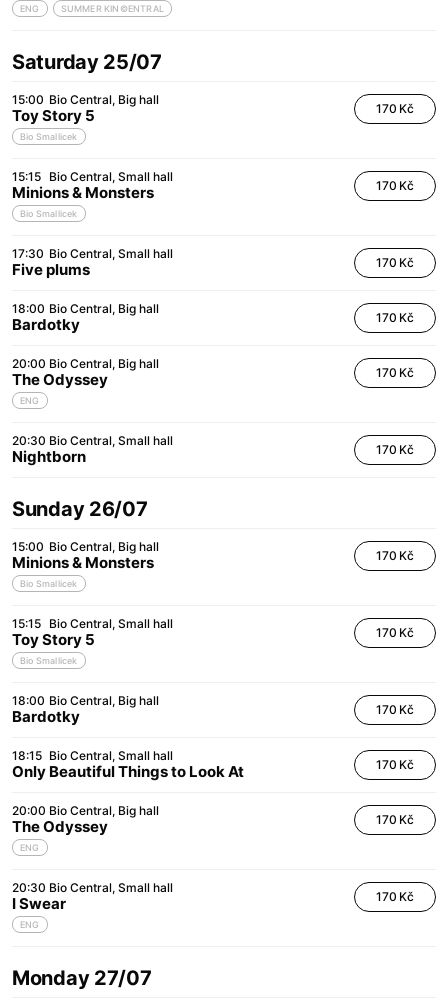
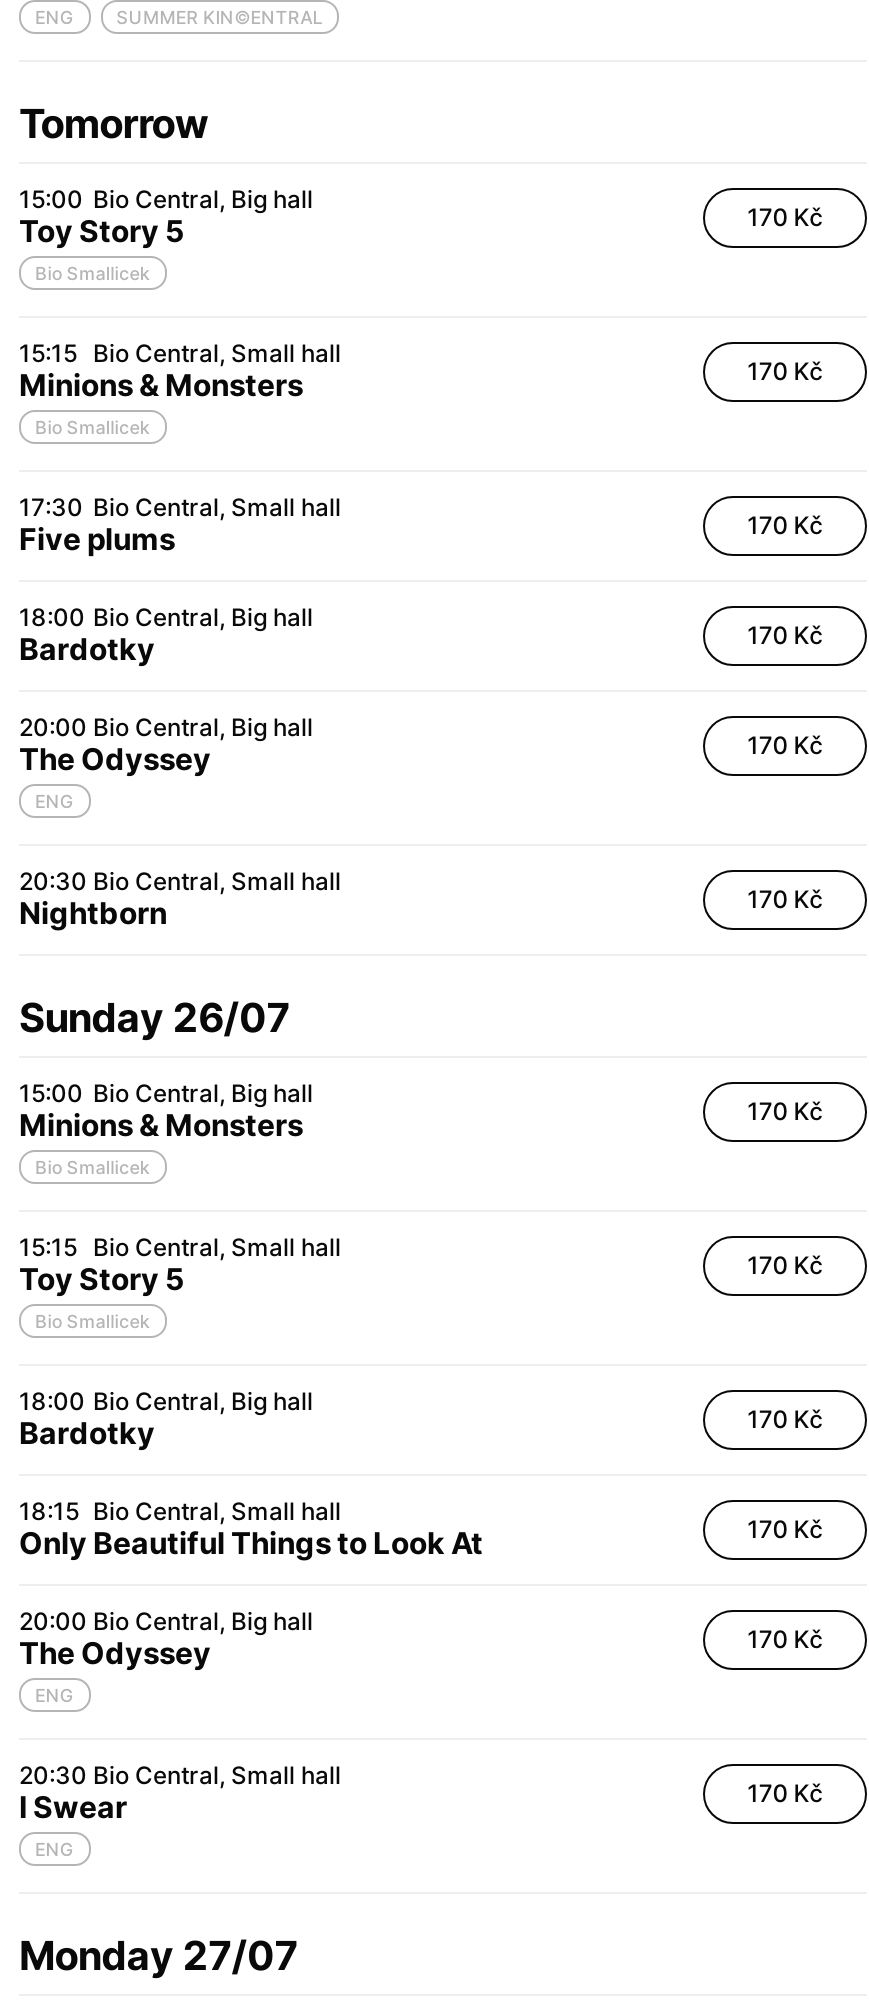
- Saturday 25/07
+ Tomorrow
